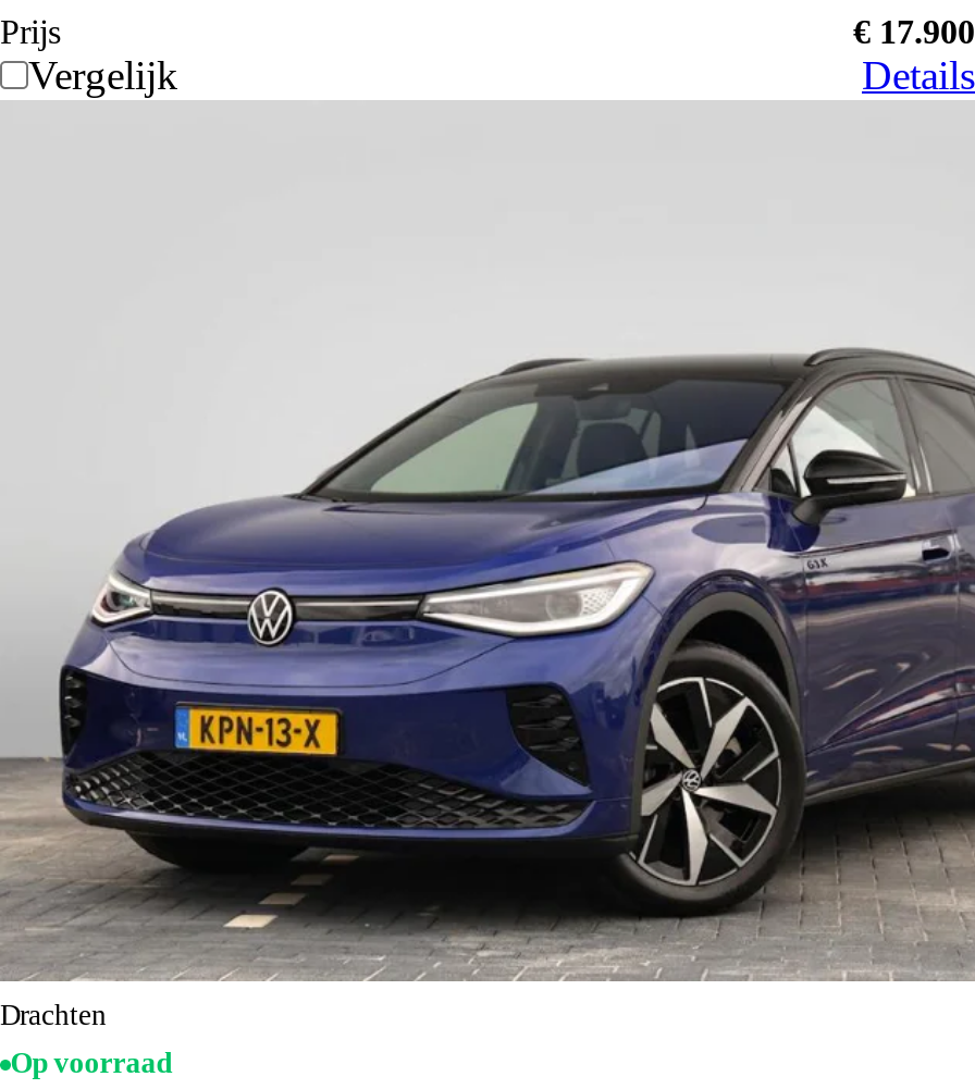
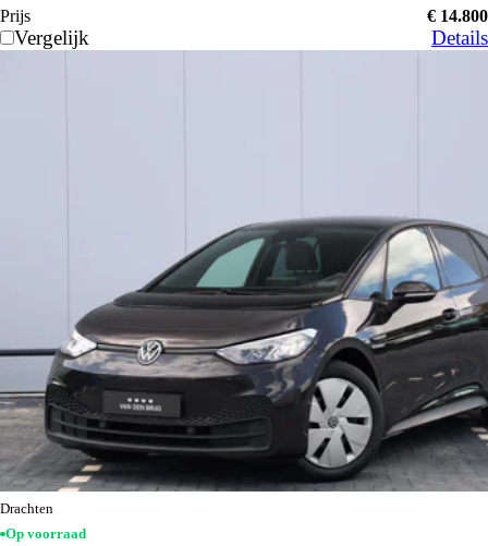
- € 17.900
+ € 14.800

- [image]
+ [image]
